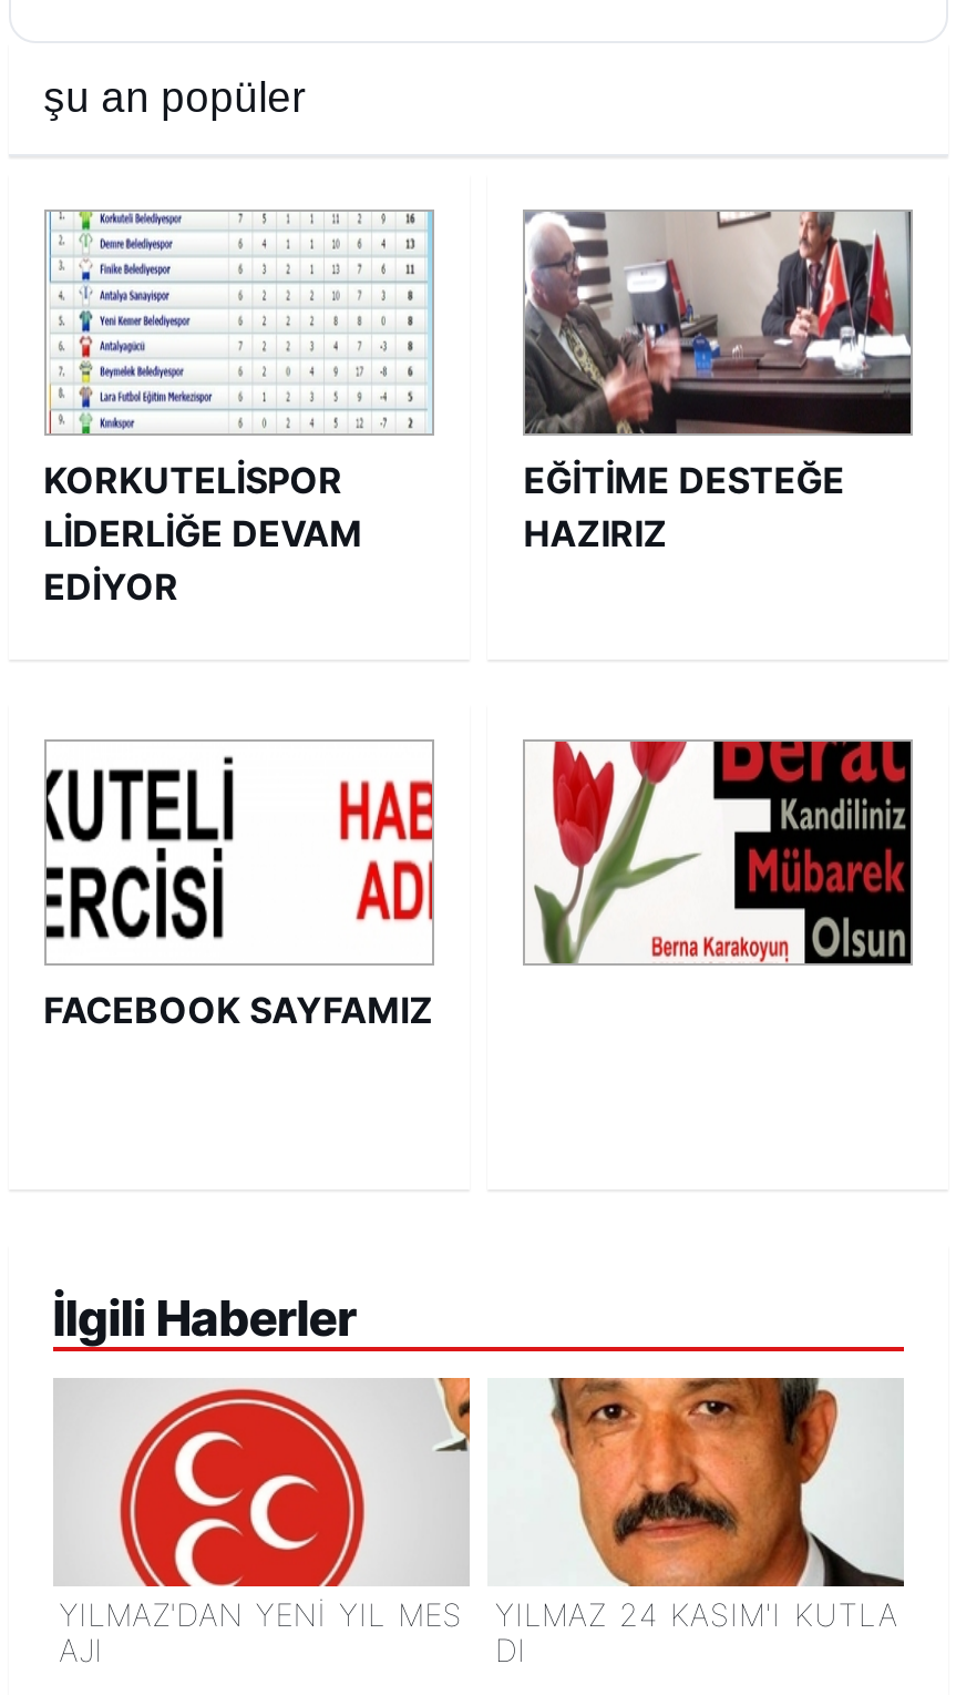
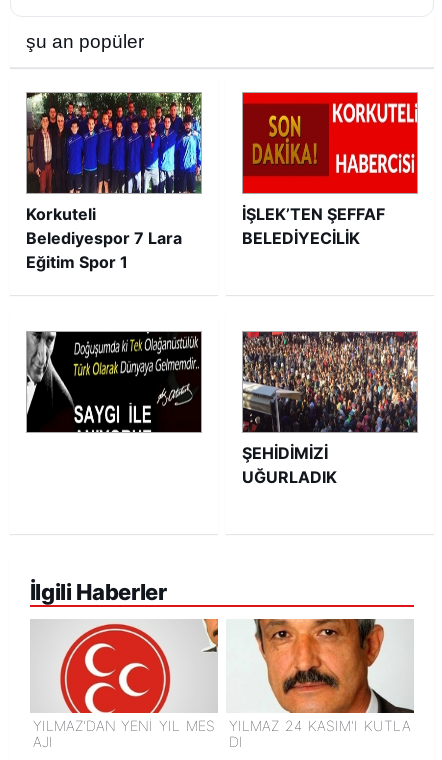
- [image]
- KORKUTELİSPOR
- LİDERLİĞE DEVAM
- EDİYOR
+ [image]
+ Korkuteli
+ Belediyespor 7 Lara
+ Eğitim Spor 1

- [image]
- EĞİTİME DESTEĞE
- HAZIRIZ
+ [image]
+ İŞLEK’TEN ŞEFFAF
+ BELEDİYECİLİK

- [image]
+ [image]

- [image]
+ [image]

- FACEBOOK SAYFAMIZ
+ ŞEHİDİMİZİ
+ UĞURLADIK
